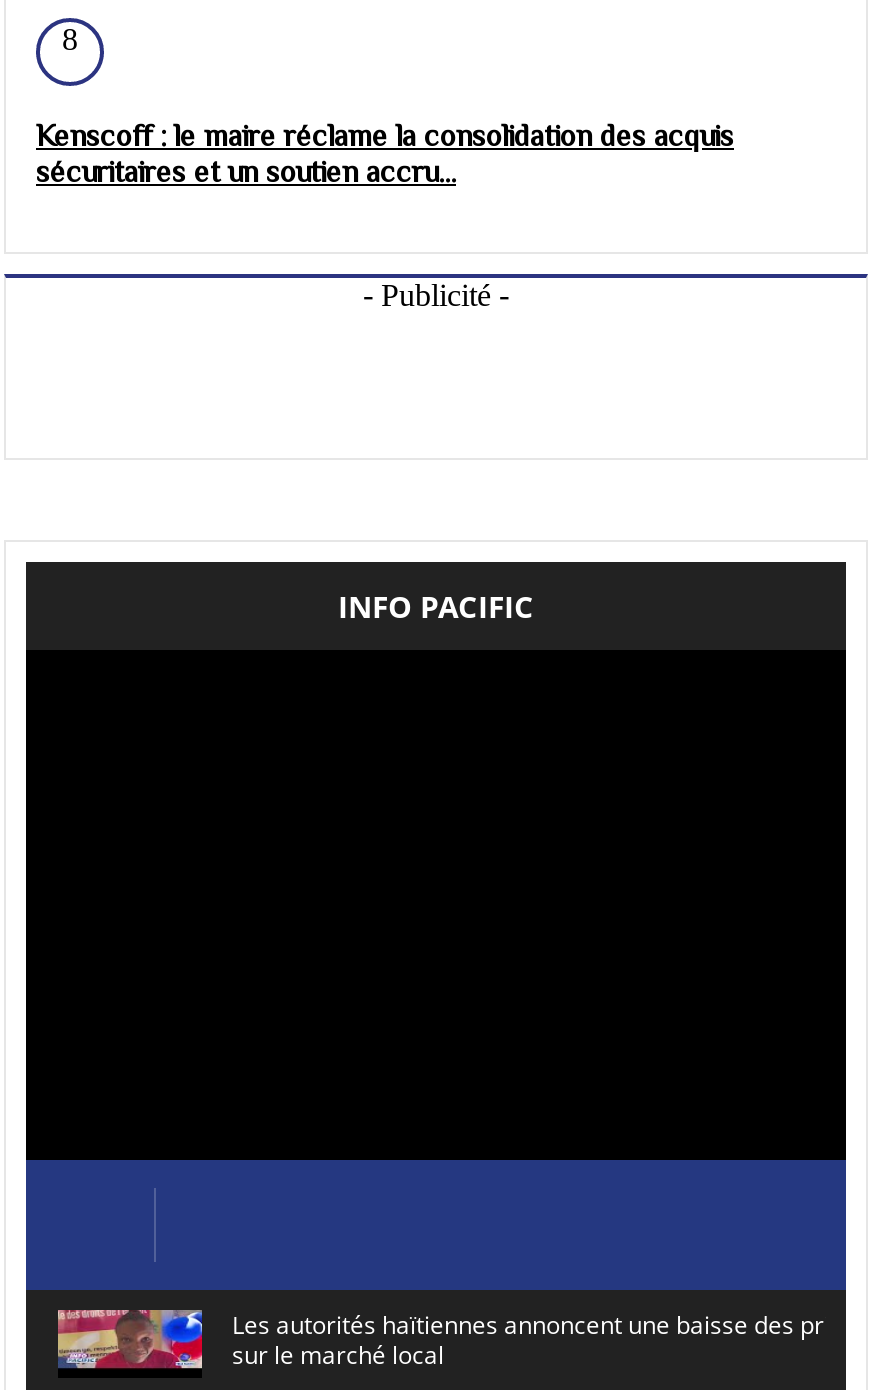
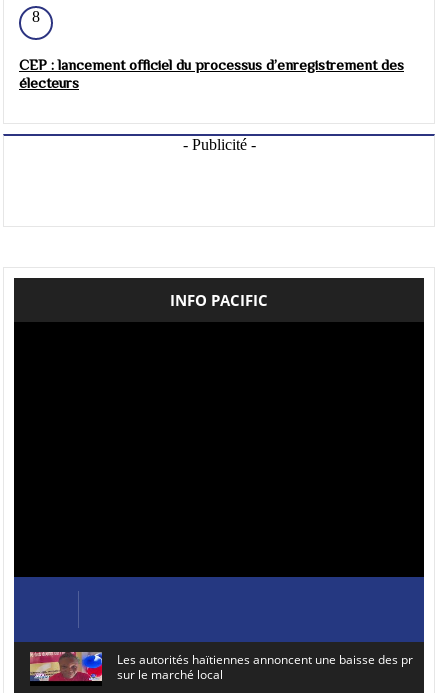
- Kenscoff : le maire réclame la consolidation des acquis
- sécuritaires et un soutien accru...
+ CEP : lancement officiel du processus d’enregistrement des
+ électeurs
